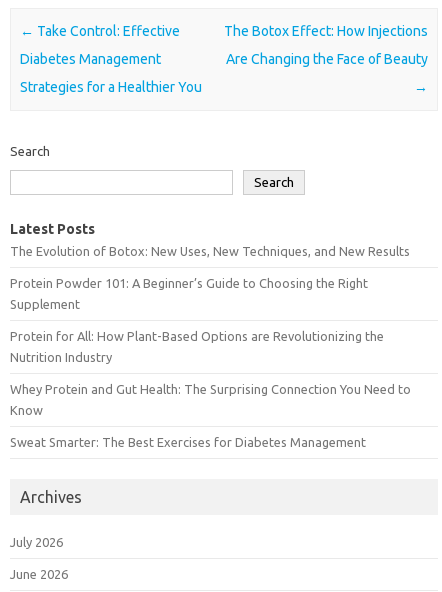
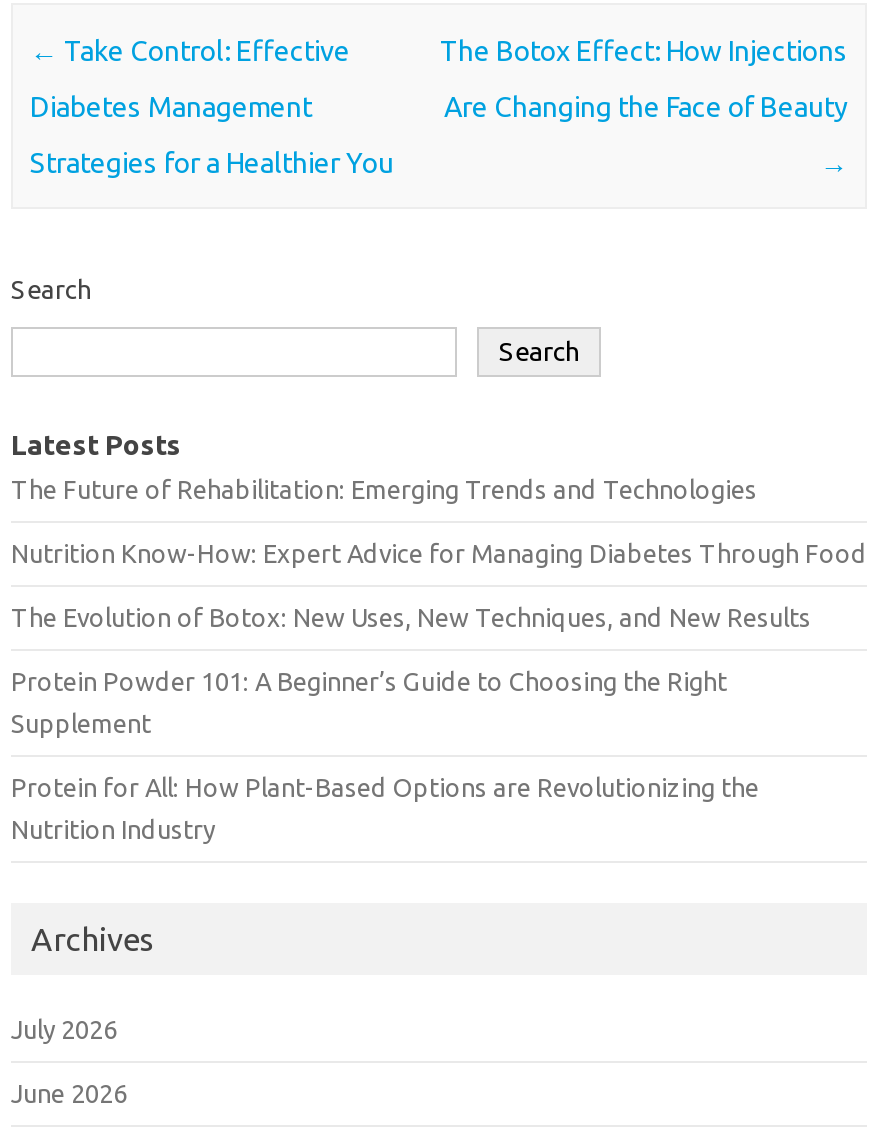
+ The Future of Rehabilitation: Emerging Trends and Technologies
+ Nutrition Know-How: Expert Advice for Managing Diabetes Through Food

moved down: The Evolution of Botox: New Uses, New Techniques, and New Results | Protein Powder 101: A Beginner’s Guide to Choosing the Right | Supplement | Protein for All: How Plant-Based Options are Revolutionizing the | Nutrition Industry

- Whey Protein and Gut Health: The Surprising Connection You Need to
- Know
- Sweat Smarter: The Best Exercises for Diabetes Management
